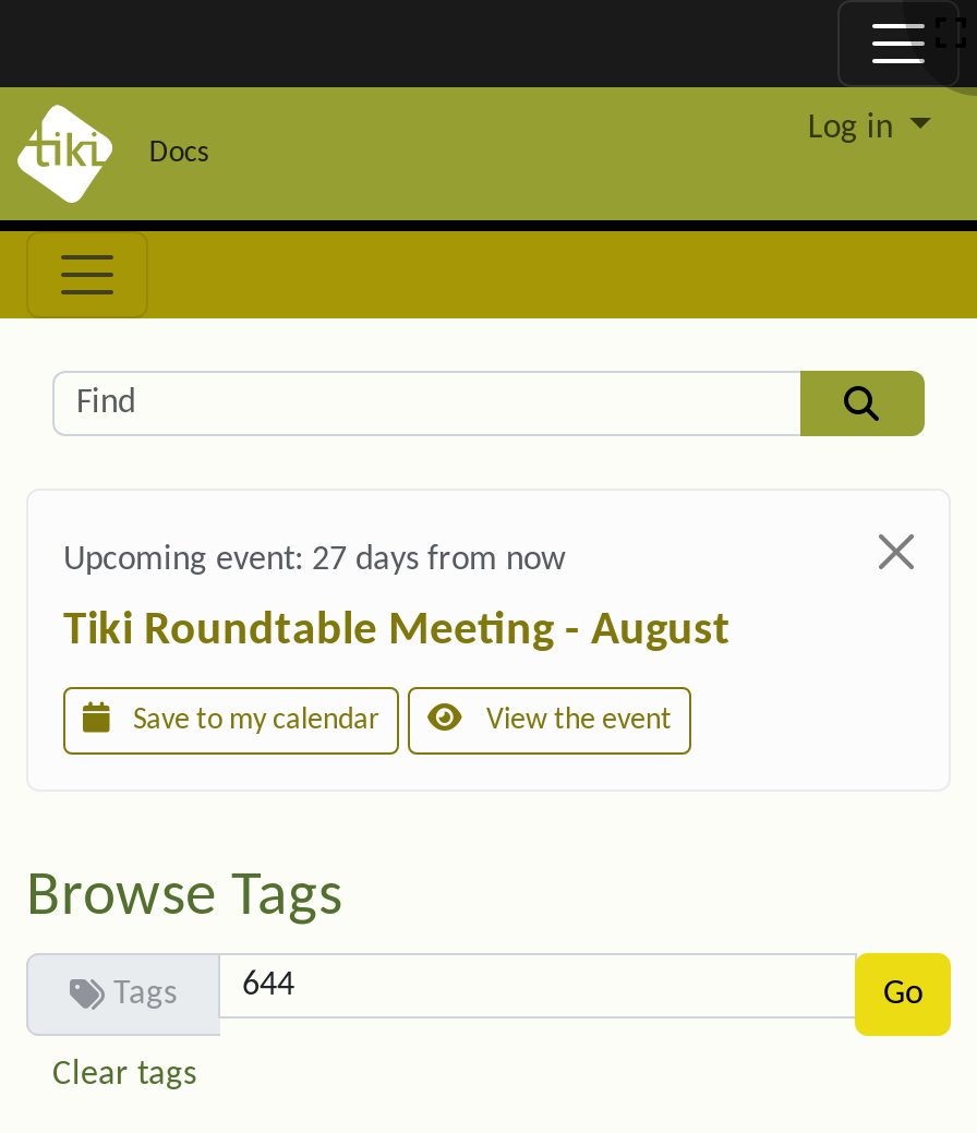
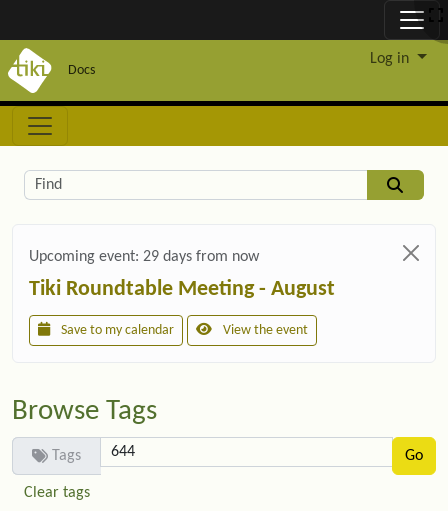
- Upcoming event: 27 days from now
+ Upcoming event: 29 days from now
